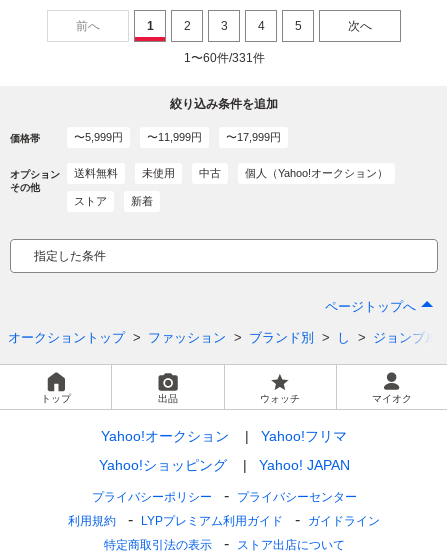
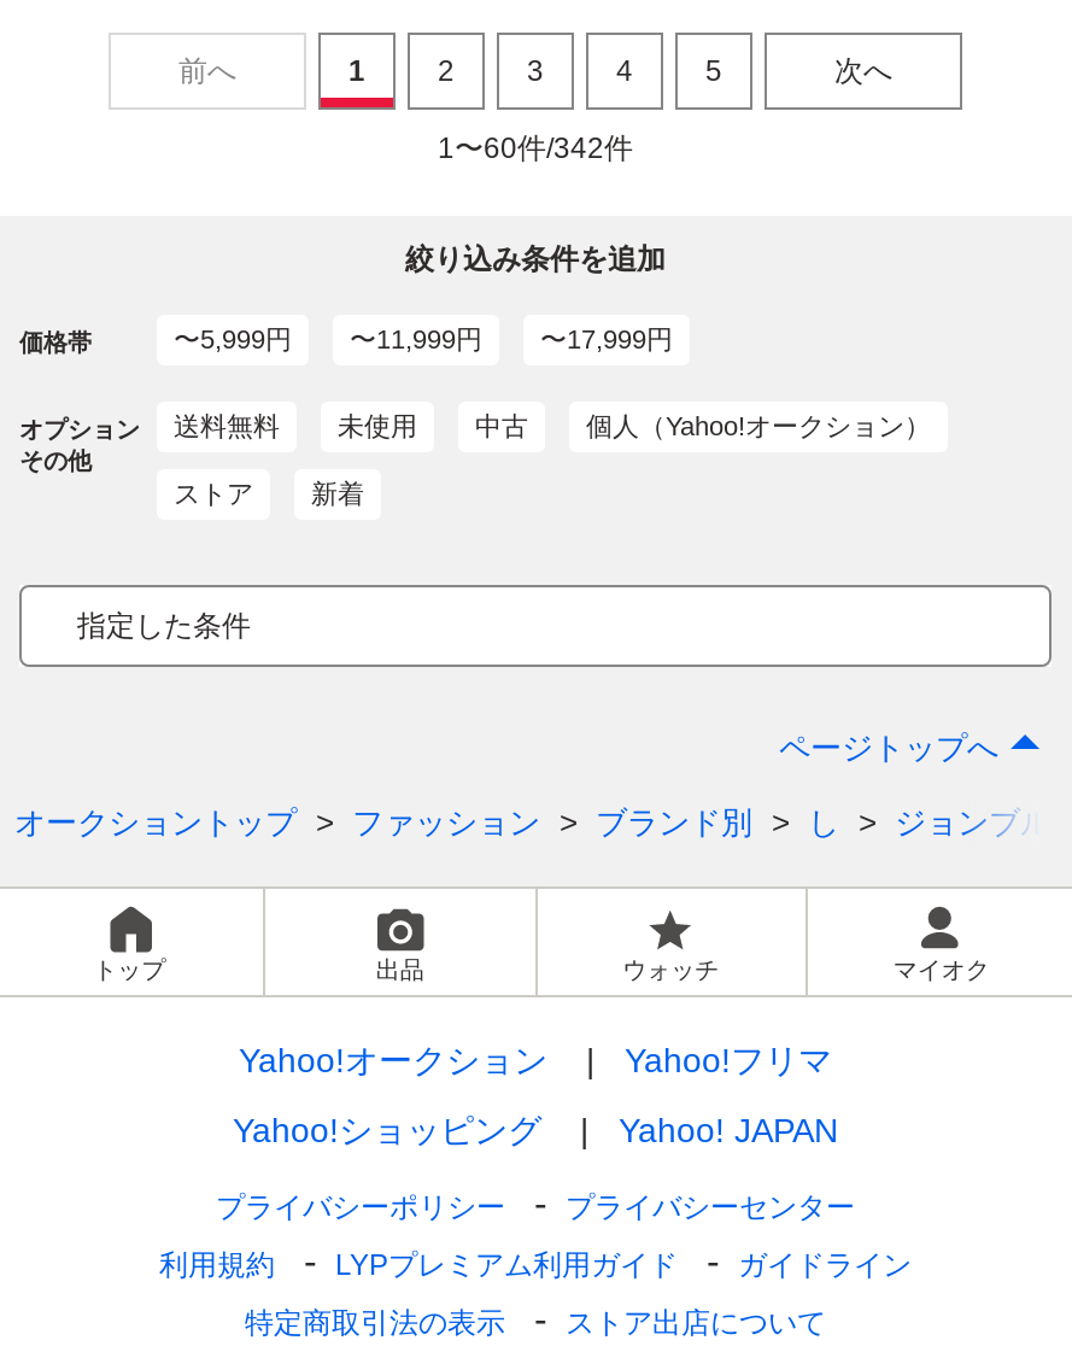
- 1〜60件/331件
+ 1〜60件/342件
